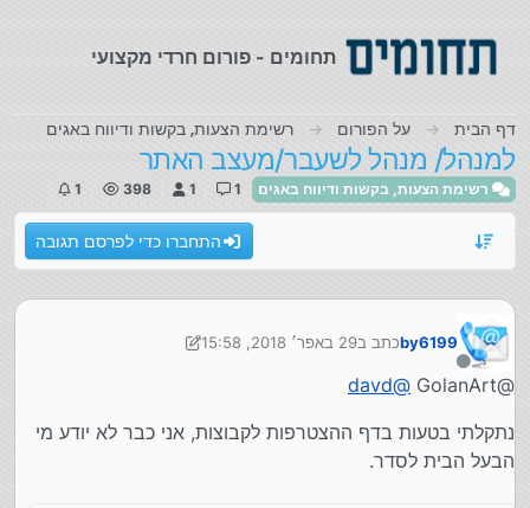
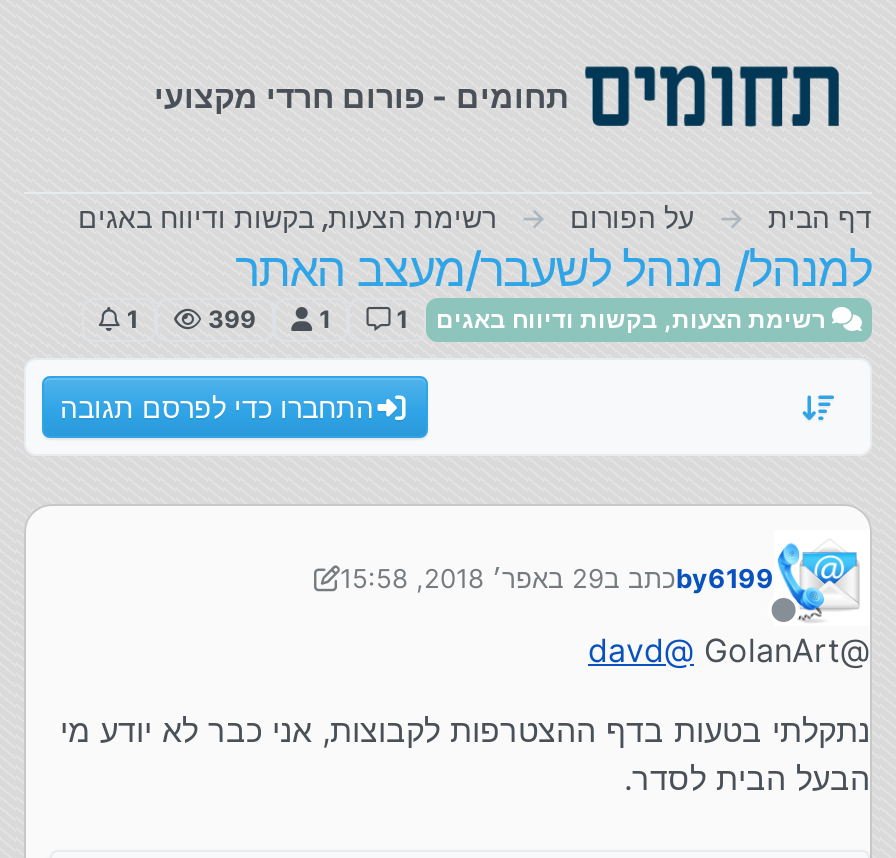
- 398
+ 399
